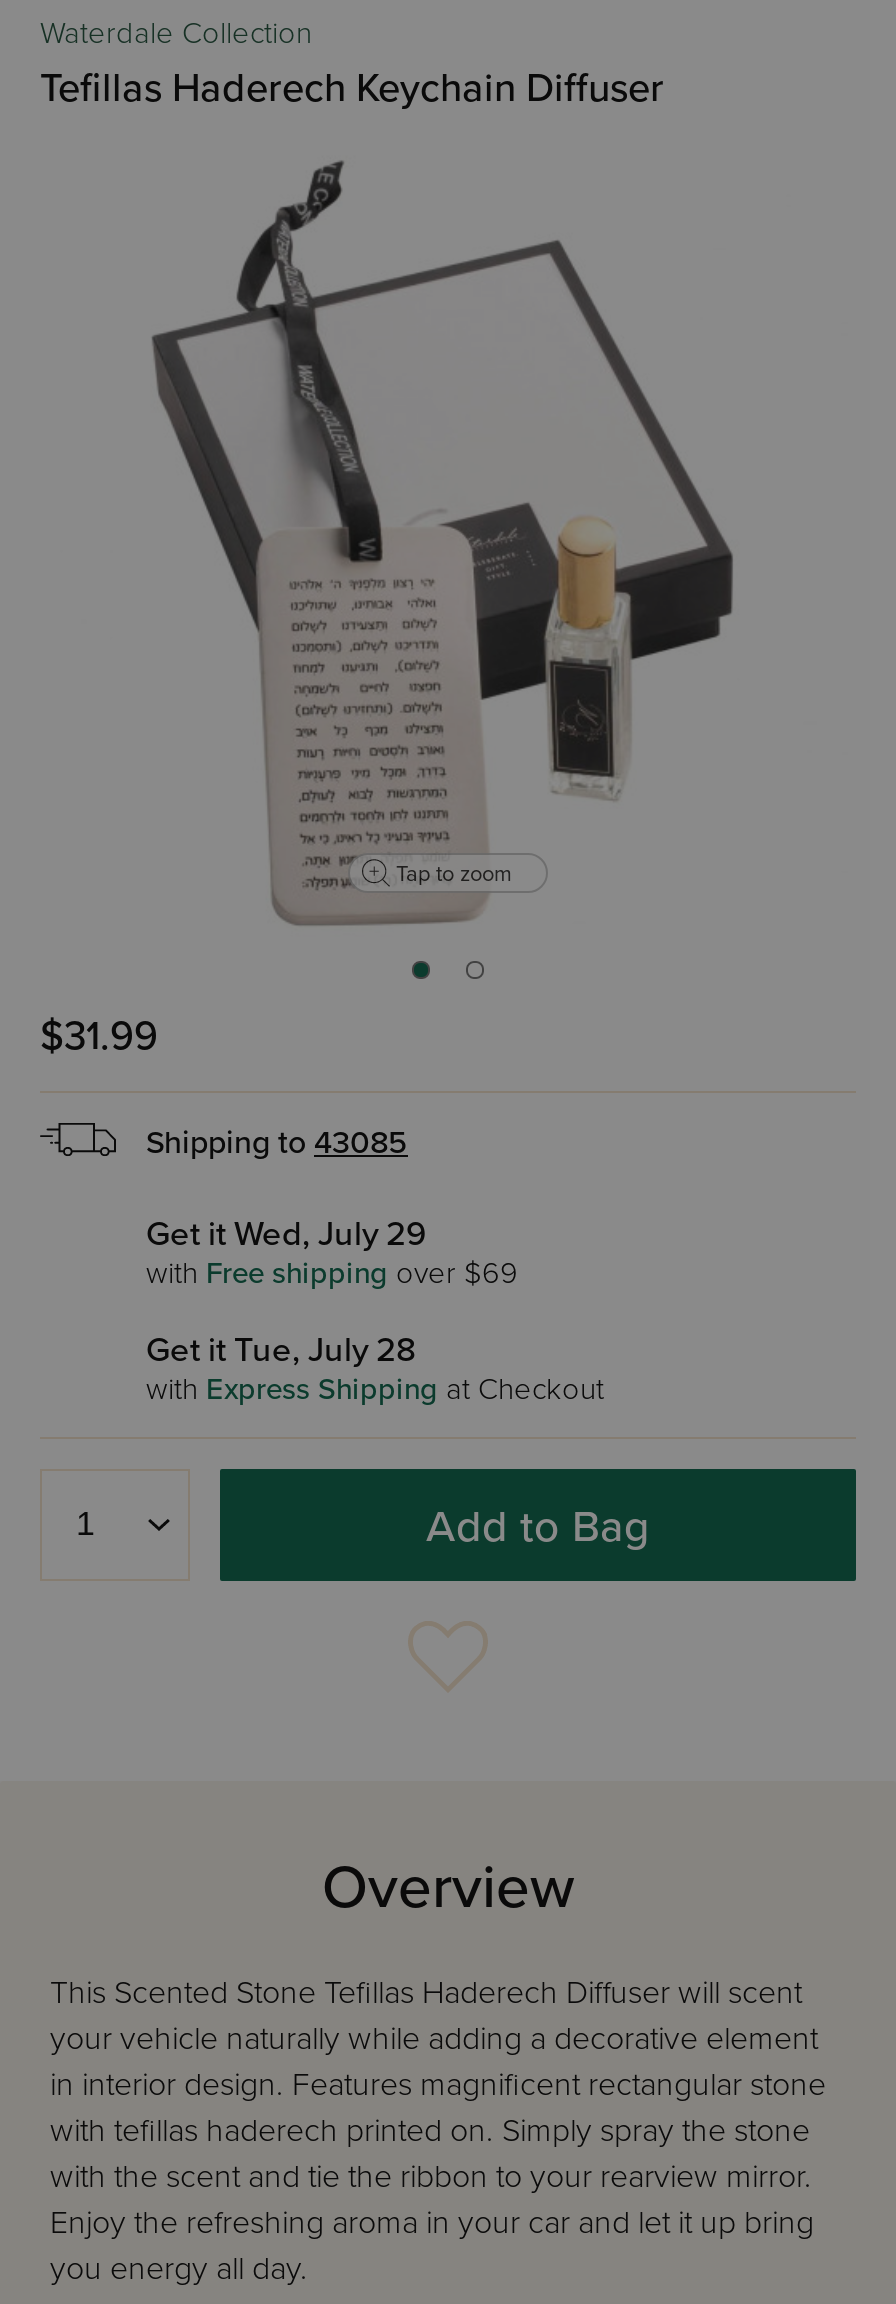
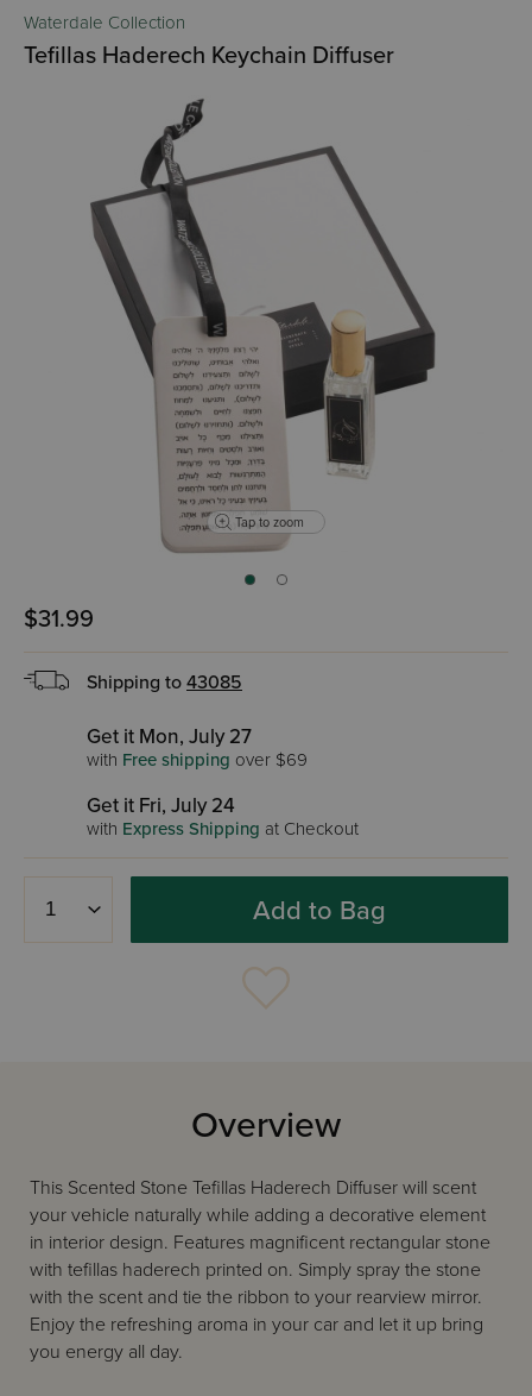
- Get it Wed, July 29
+ Get it Mon, July 27

- Get it Tue, July 28
+ Get it Fri, July 24
